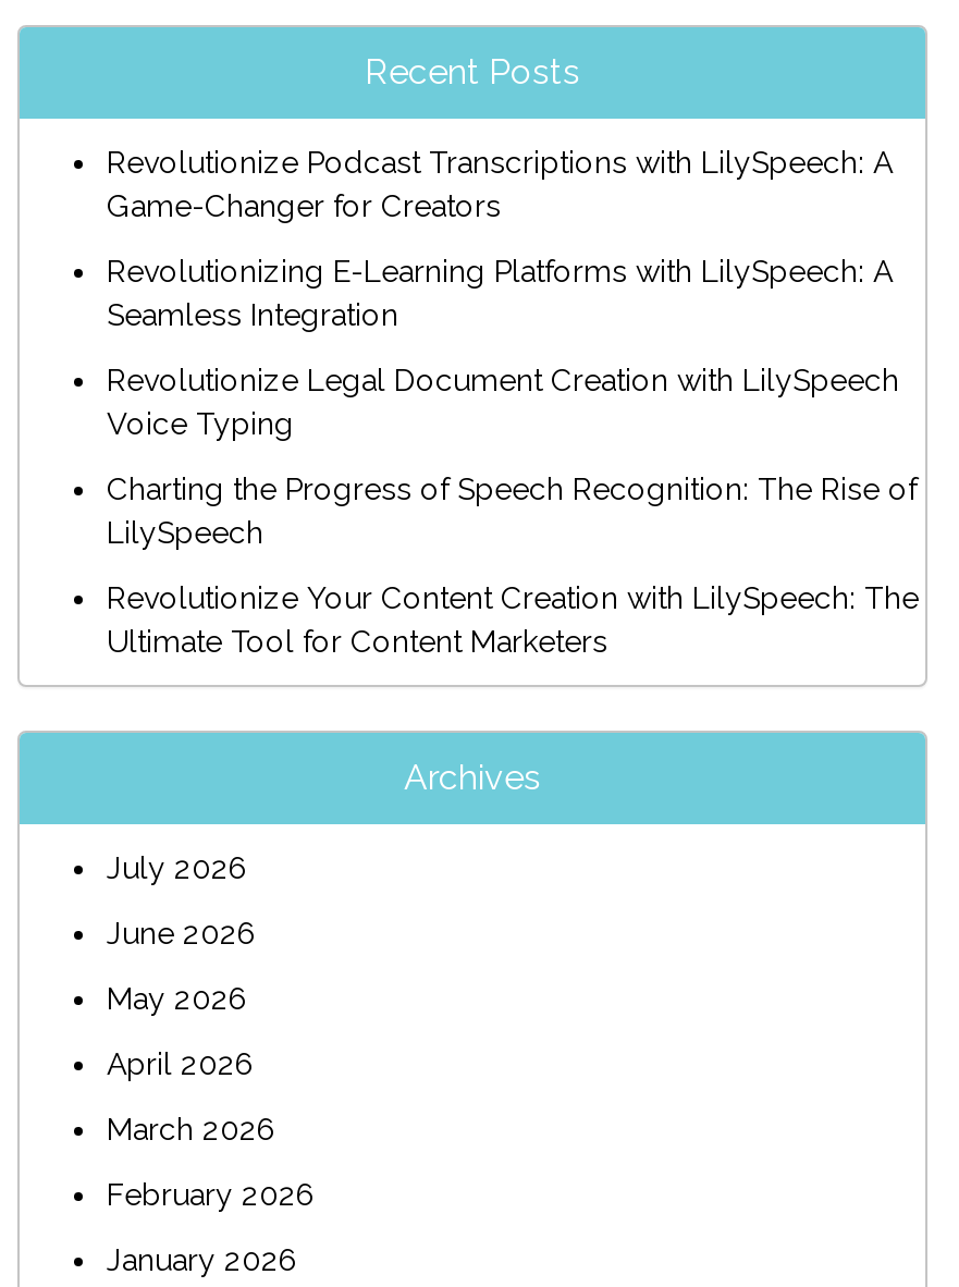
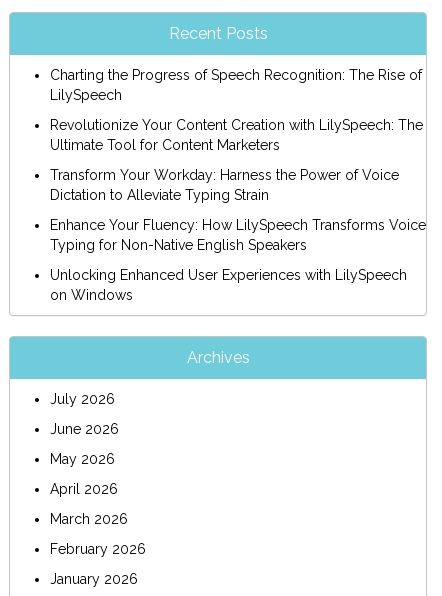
- Revolutionize Podcast Transcriptions with LilySpeech: A
- Game-Changer for Creators
- Revolutionizing E-Learning Platforms with LilySpeech: A
- Seamless Integration
- Revolutionize Legal Document Creation with LilySpeech
- Voice Typing

moved up: Charting the Progress of Speech Recognition: The Rise of | LilySpeech | Revolutionize Your Content Creation with LilySpeech: The | Ultimate Tool for Content Marketers

+ Transform Your Workday: Harness the Power of Voice
+ Dictation to Alleviate Typing Strain
+ Enhance Your Fluency: How LilySpeech Transforms Voice
+ Typing for Non-Native English Speakers
+ Unlocking Enhanced User Experiences with LilySpeech
+ on Windows
